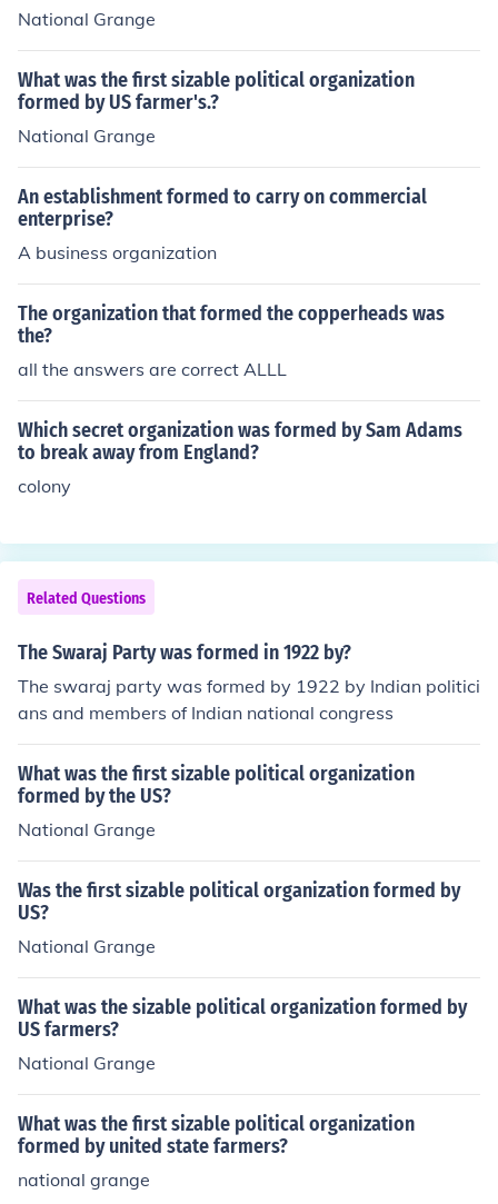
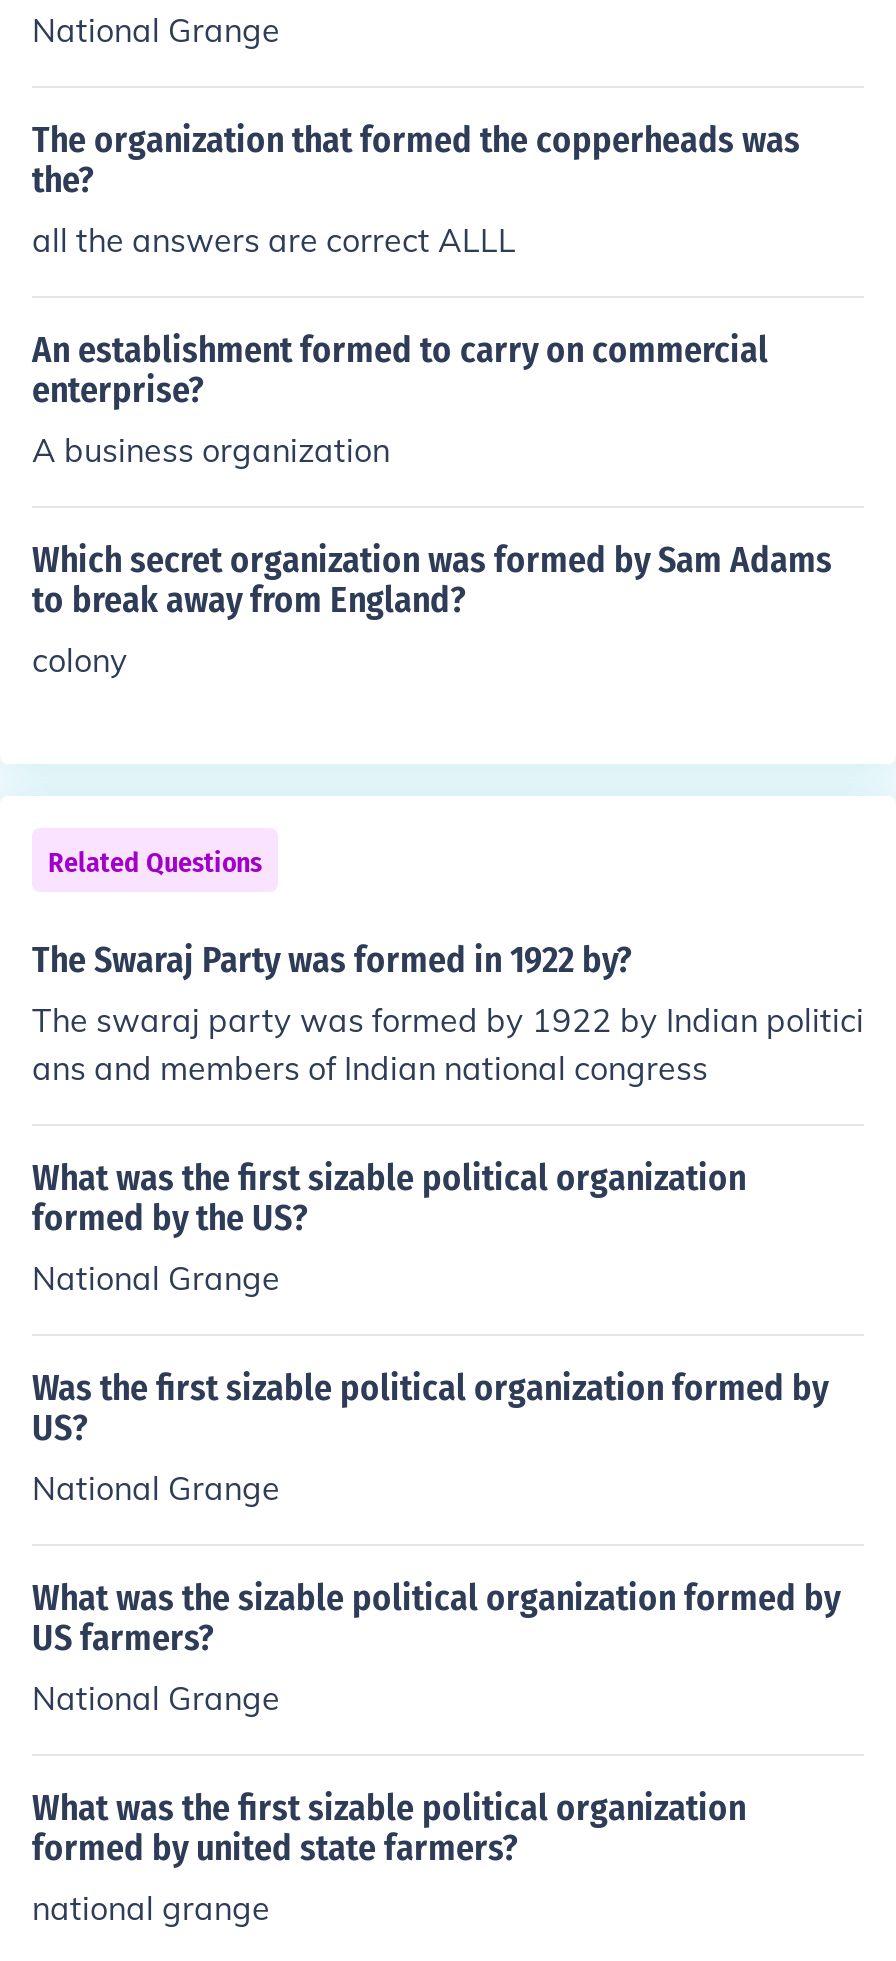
- What was the first sizable political organization
- formed by US farmer's.?
- National Grange

moved up: The organization that formed the copperheads was | the? | all the answers are correct ALLL
